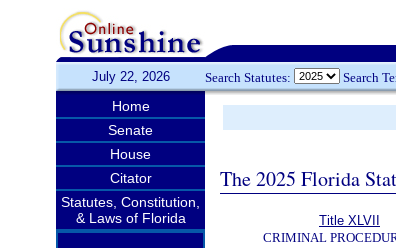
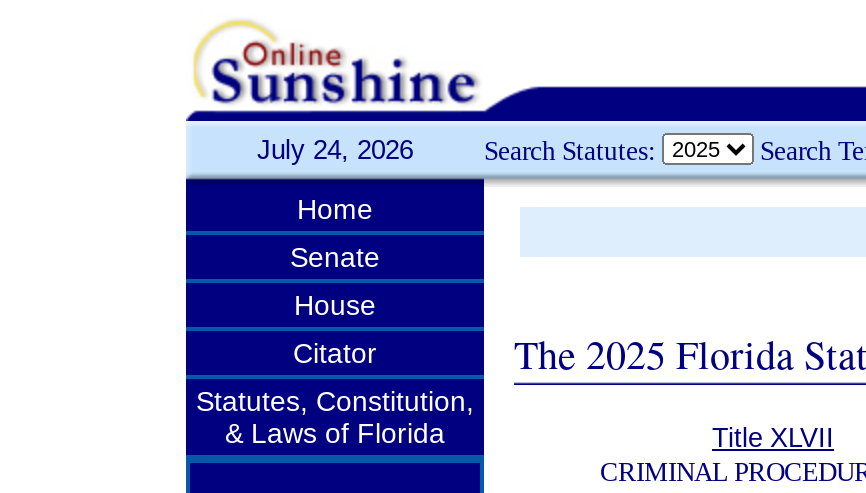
- July 22, 2026
+ July 24, 2026
